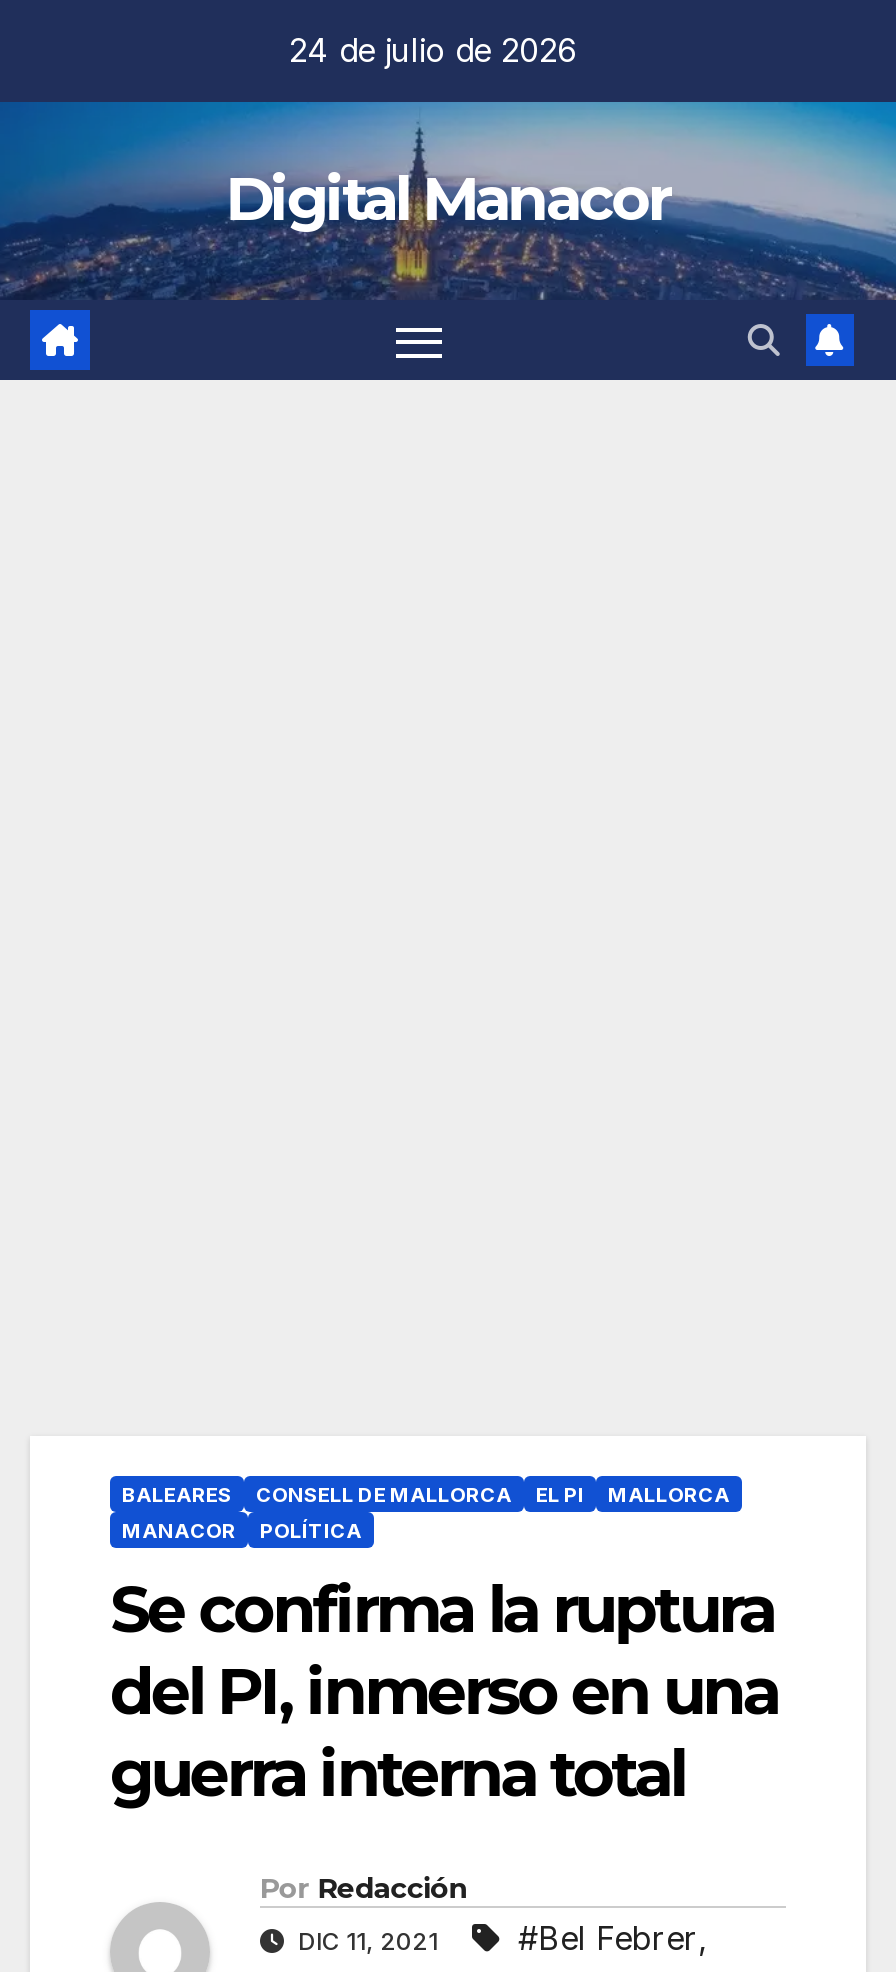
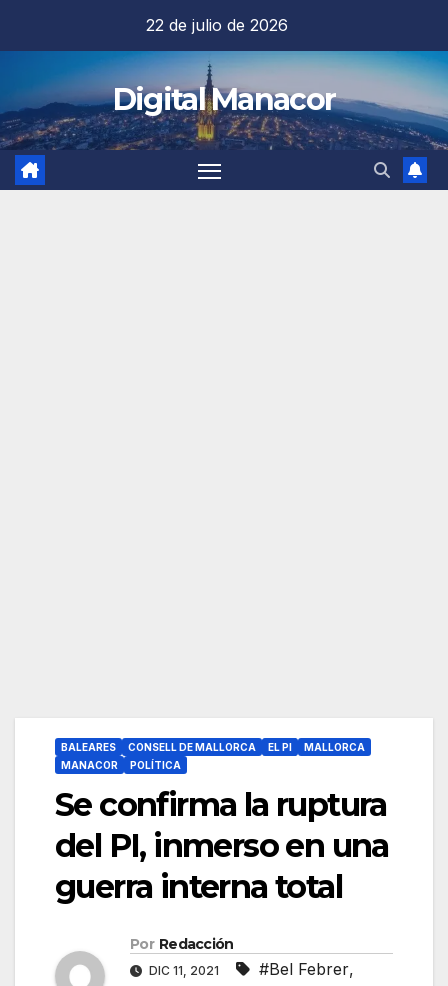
- 24 de julio de 2026
+ 22 de julio de 2026
